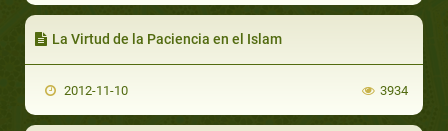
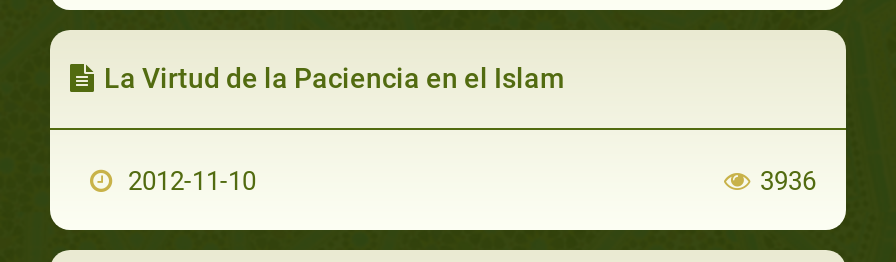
- 3934
+ 3936
